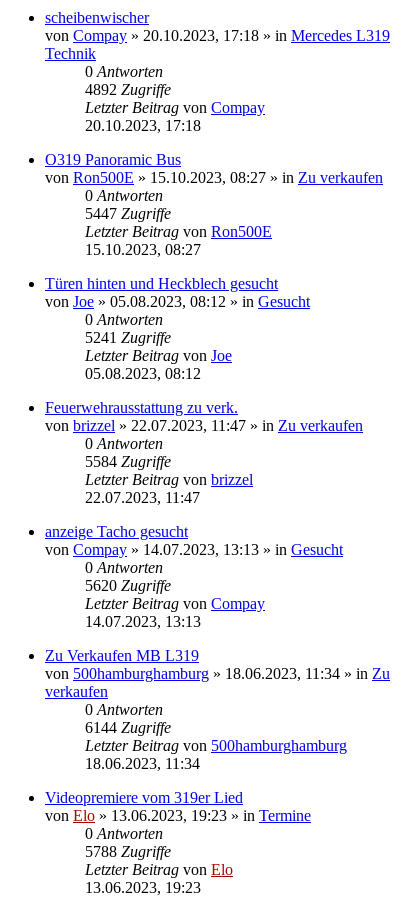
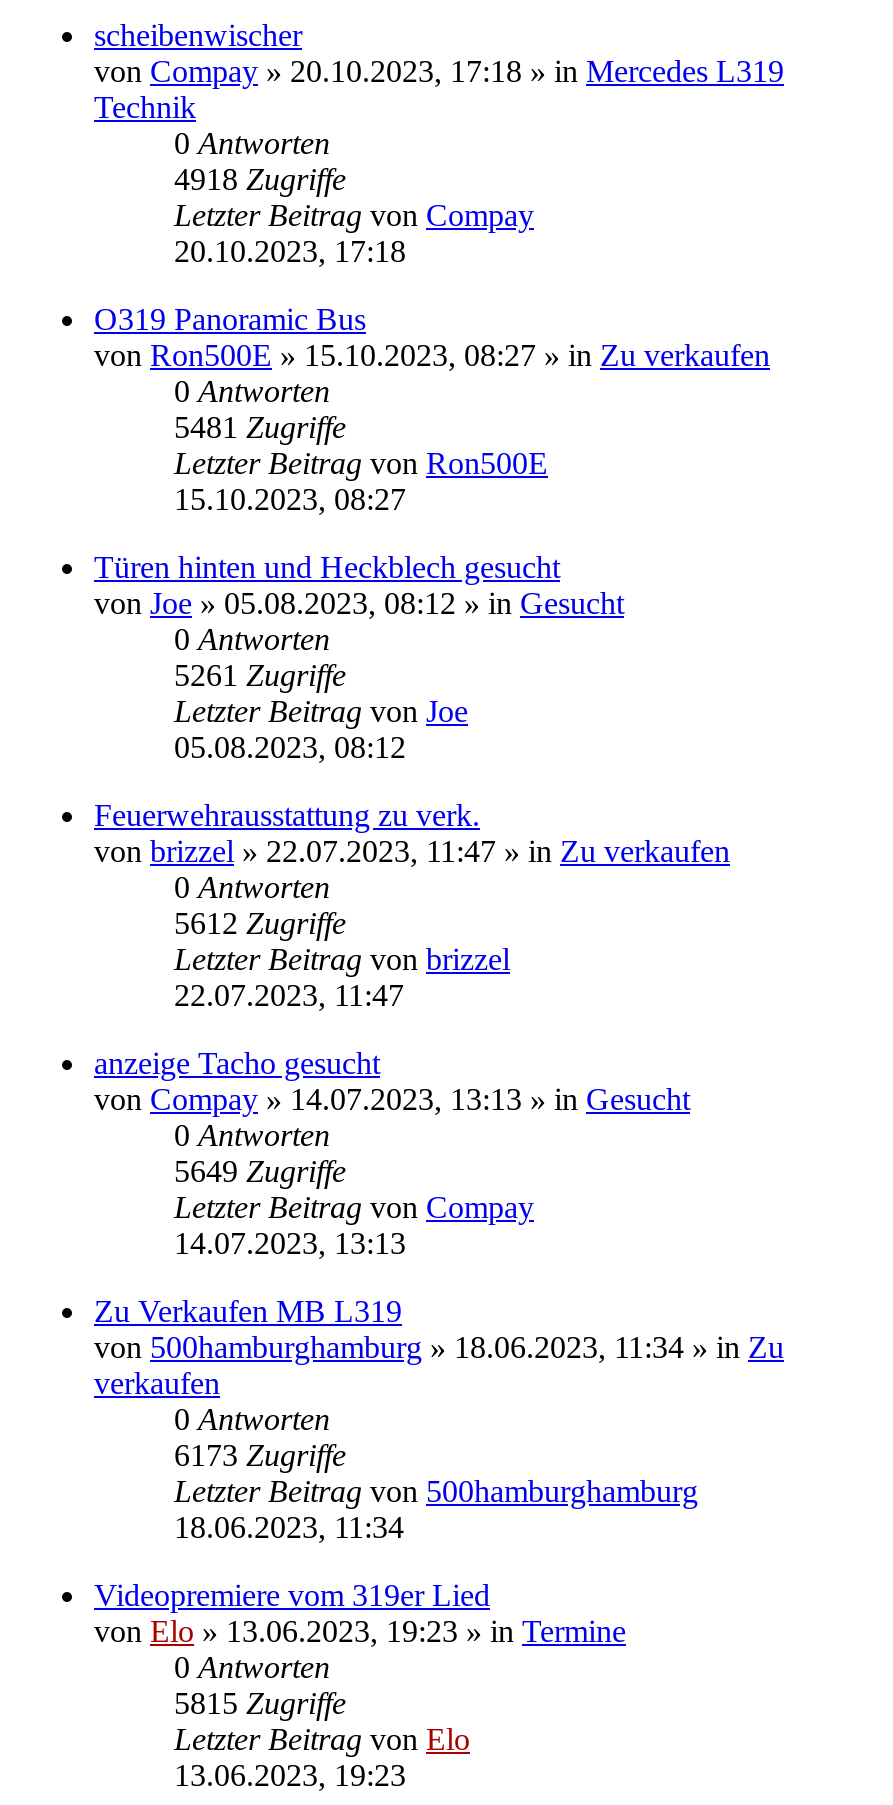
- 4892 Zugriffe
+ 4918 Zugriffe

- 5447 Zugriffe
+ 5481 Zugriffe

- 5241 Zugriffe
+ 5261 Zugriffe

- 5584 Zugriffe
+ 5612 Zugriffe

- 5620 Zugriffe
+ 5649 Zugriffe

- 6144 Zugriffe
+ 6173 Zugriffe

- 5788 Zugriffe
+ 5815 Zugriffe
